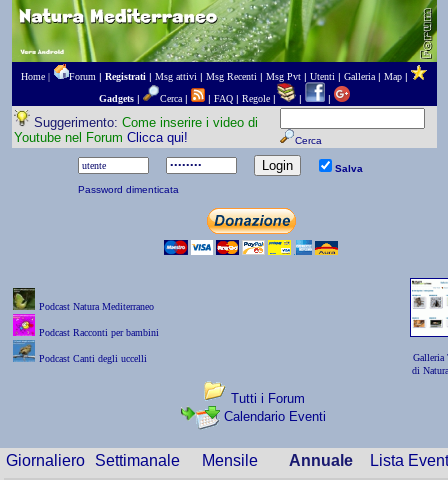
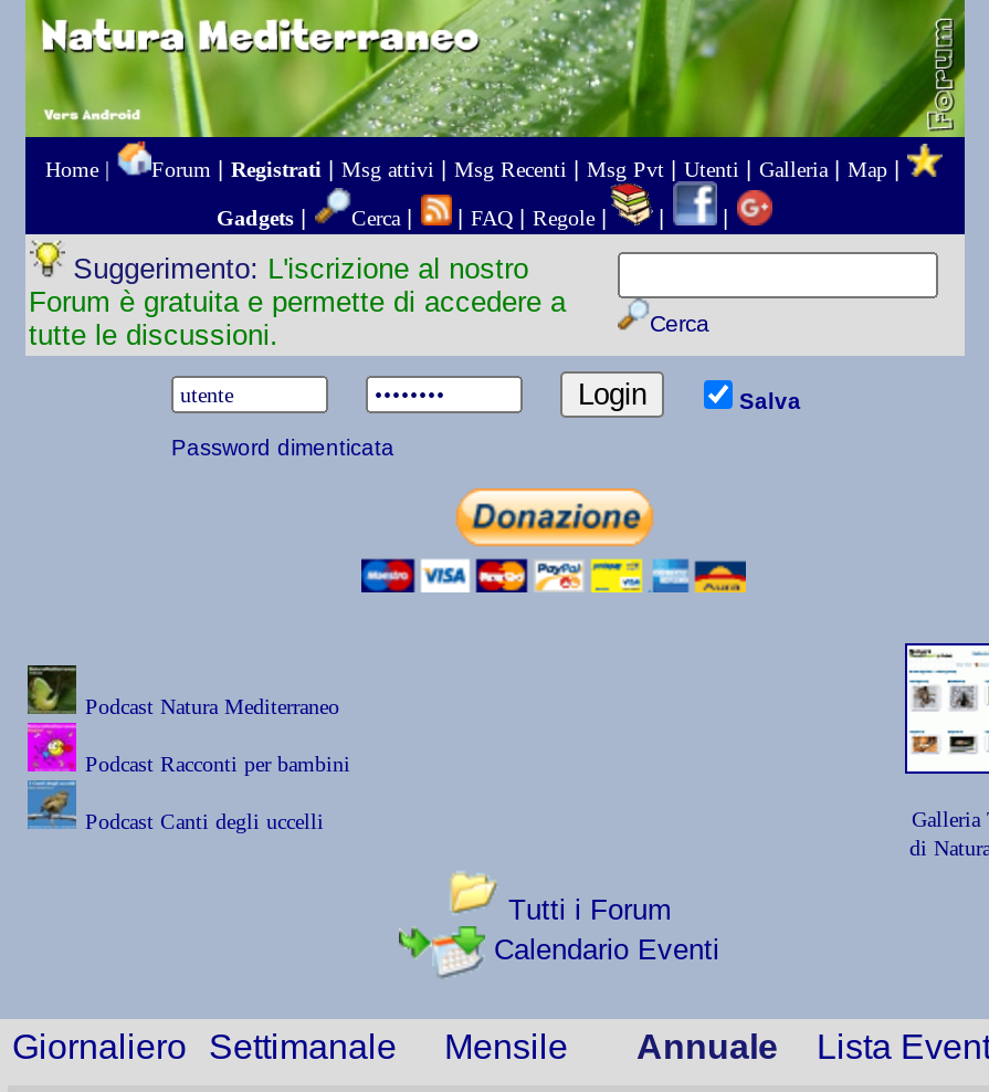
- Suggerimento: Come inserire i video di
- Youtube nel Forum Clicca qui!
+ Suggerimento: L'iscrizione al nostro
+ Forum è gratuita e permette di accedere a
+ tutte le discussioni.
